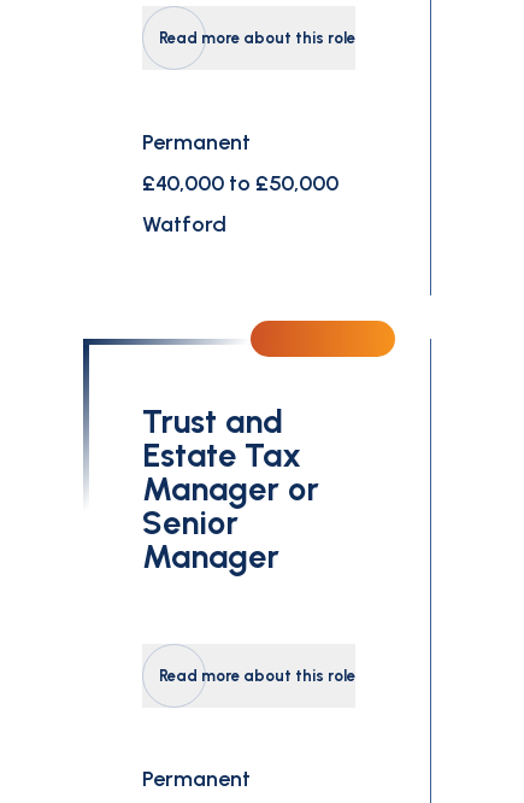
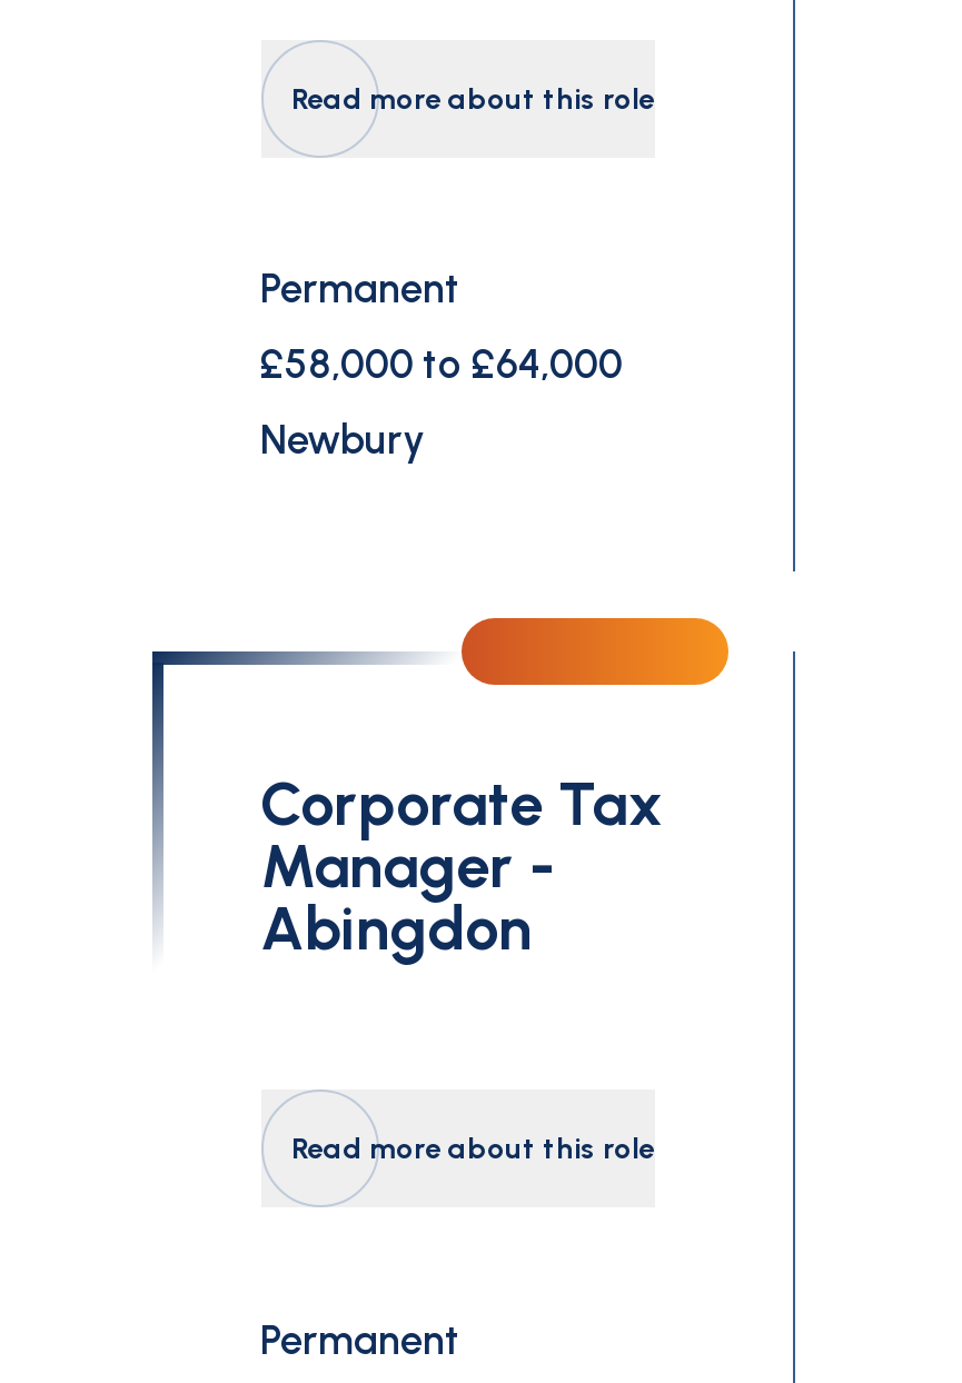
- £40,000 to £50,000
+ £58,000 to £64,000

- Watford
+ Newbury

- Trust and
- Estate Tax
- Manager or
- Senior
- Manager
+ Corporate Tax
+ Manager -
+ Abingdon
